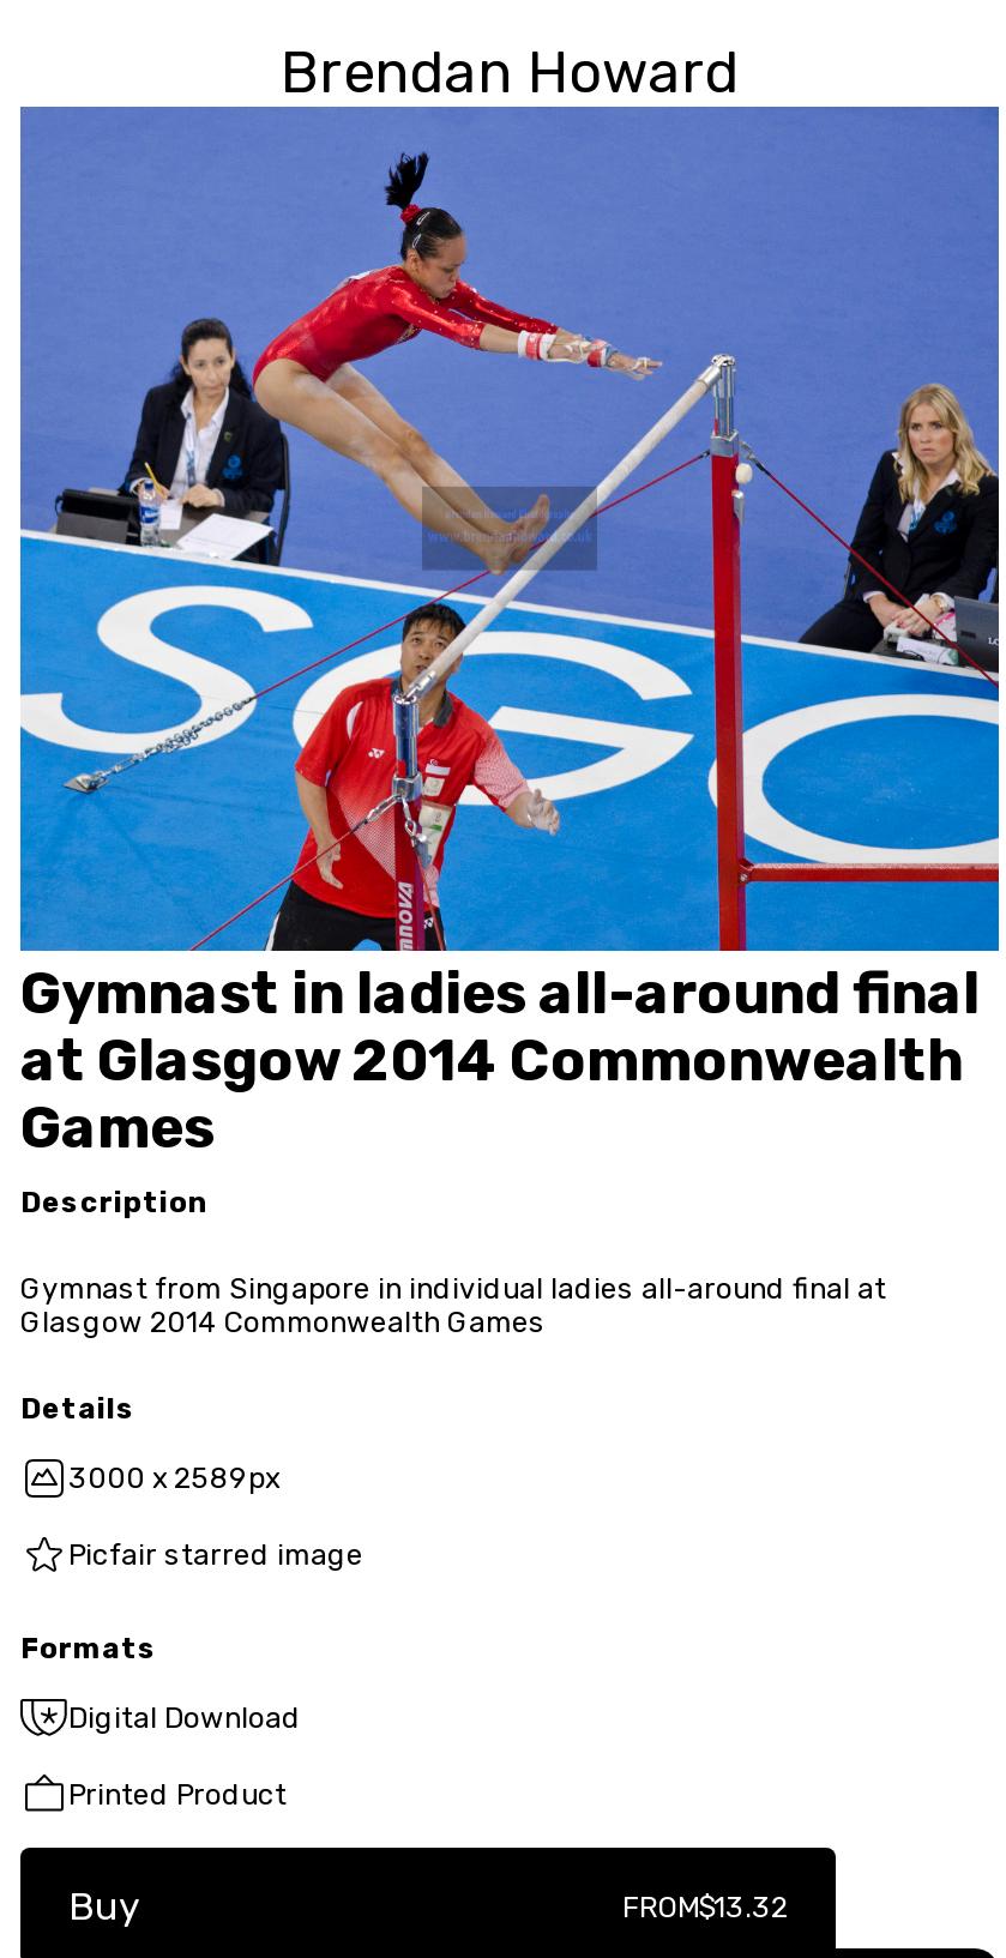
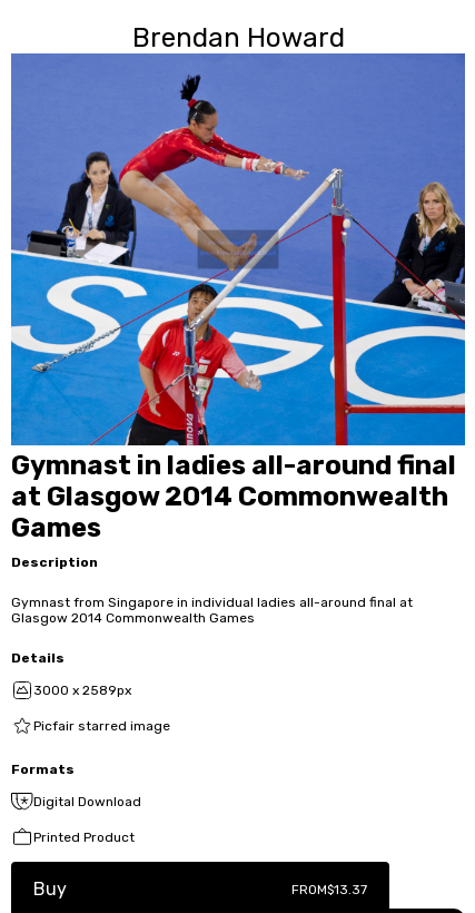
- FROM$13.32
+ FROM$13.37
